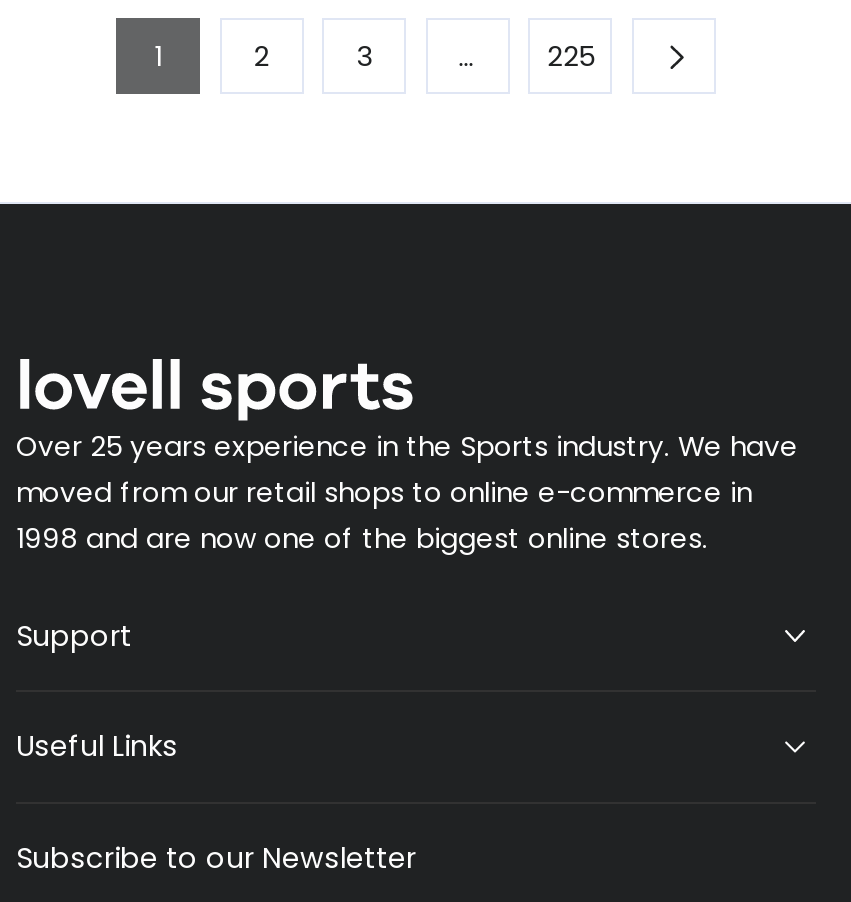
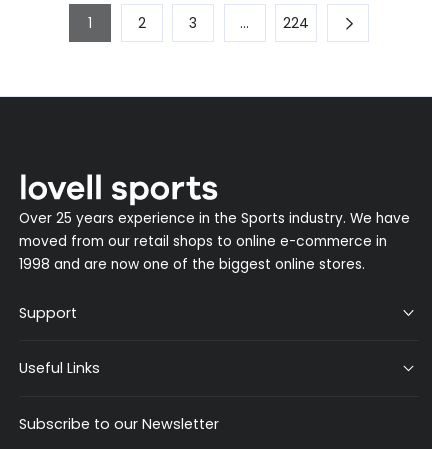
- 225
+ 224
